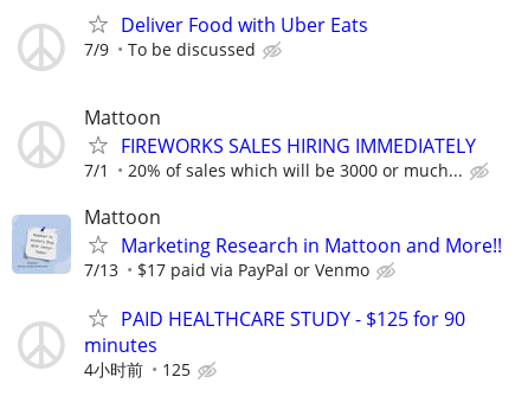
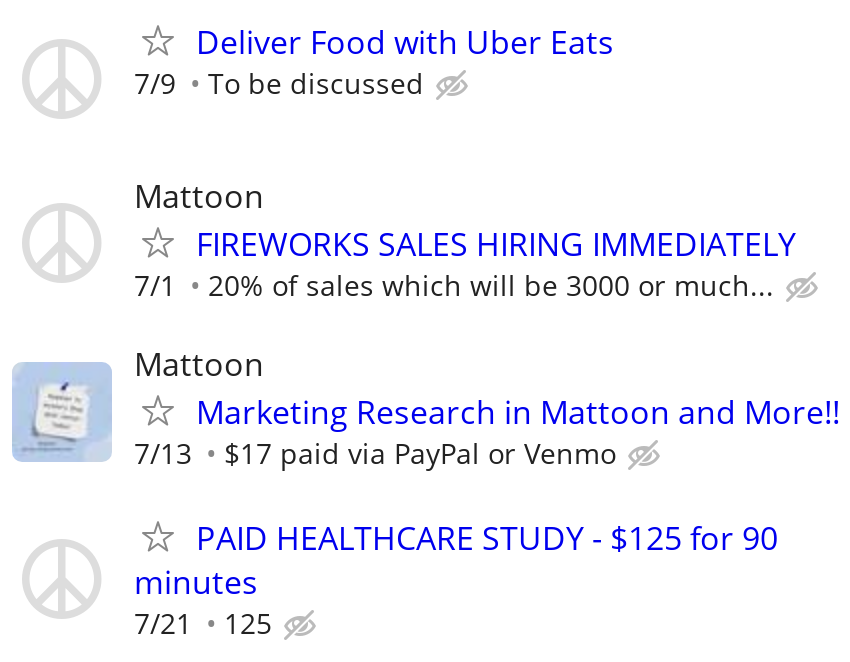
- 4小时前 125
+ 7/21 125
